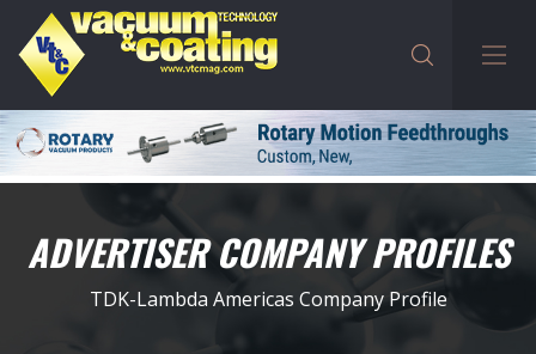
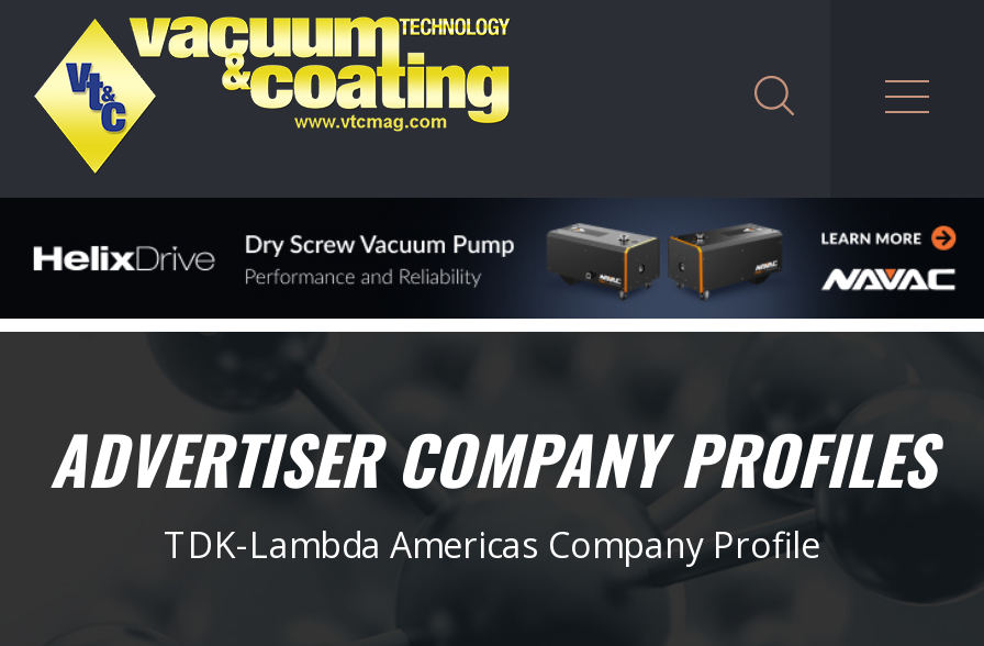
- [image]
+ [image]
